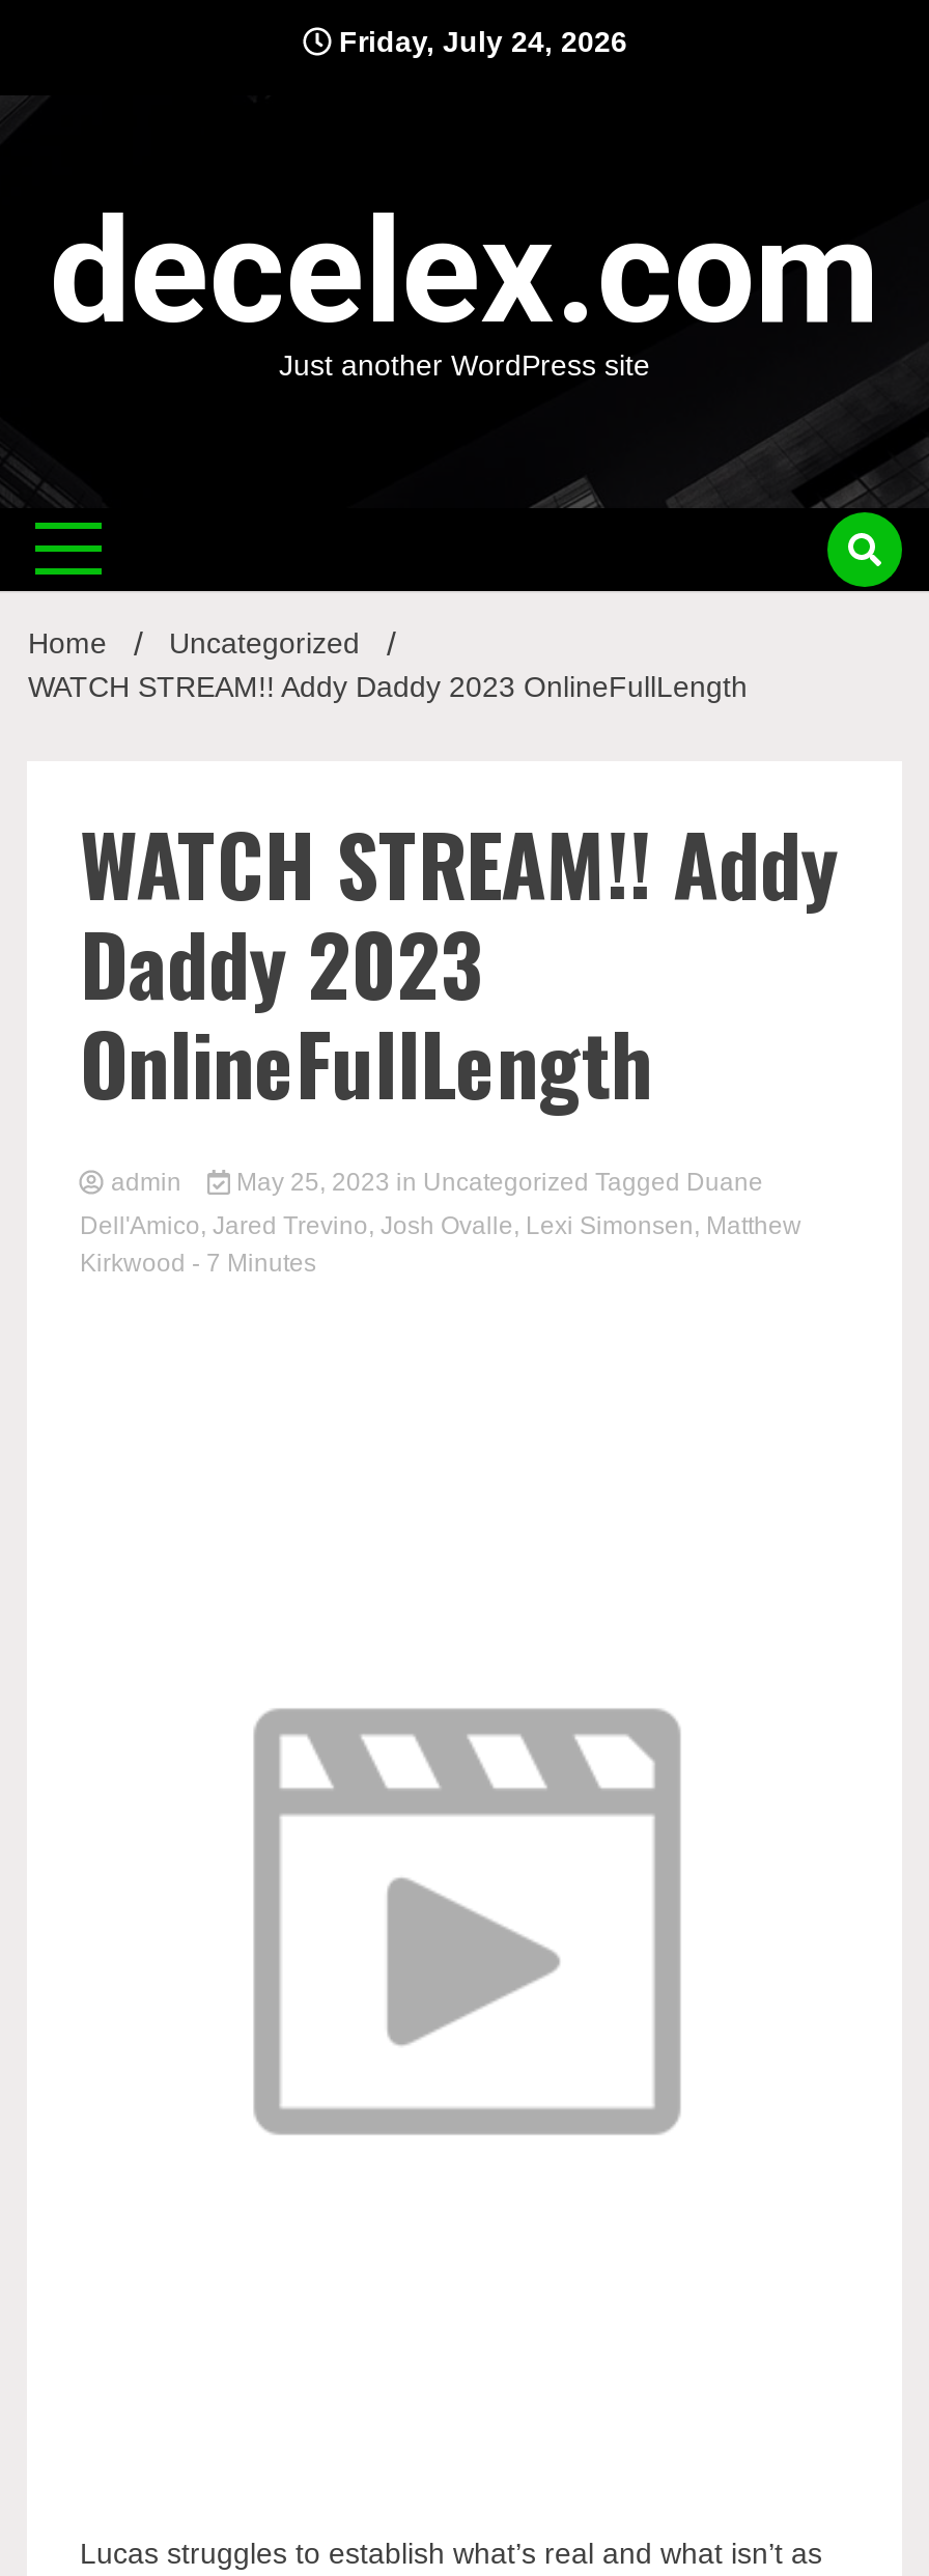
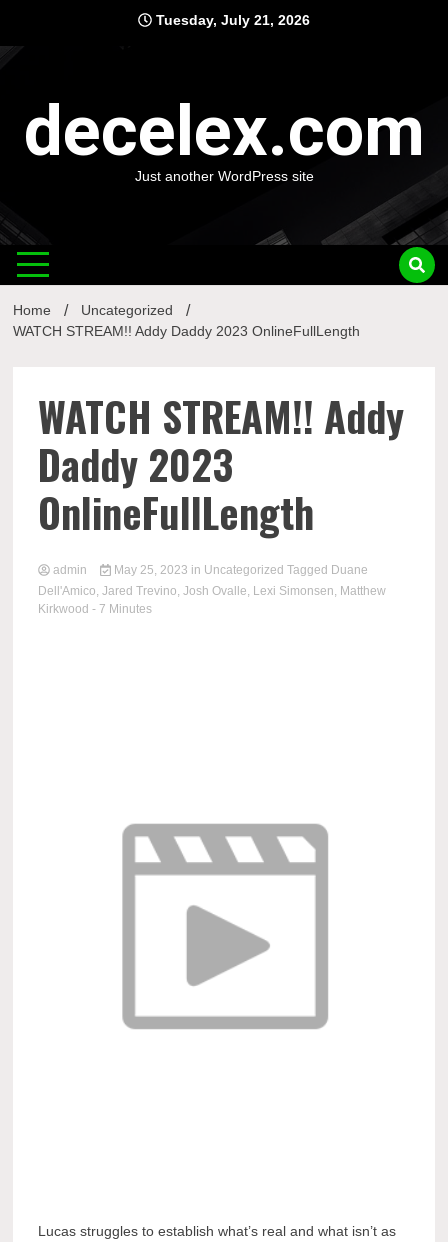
- Friday, July 24, 2026
+ Tuesday, July 21, 2026
